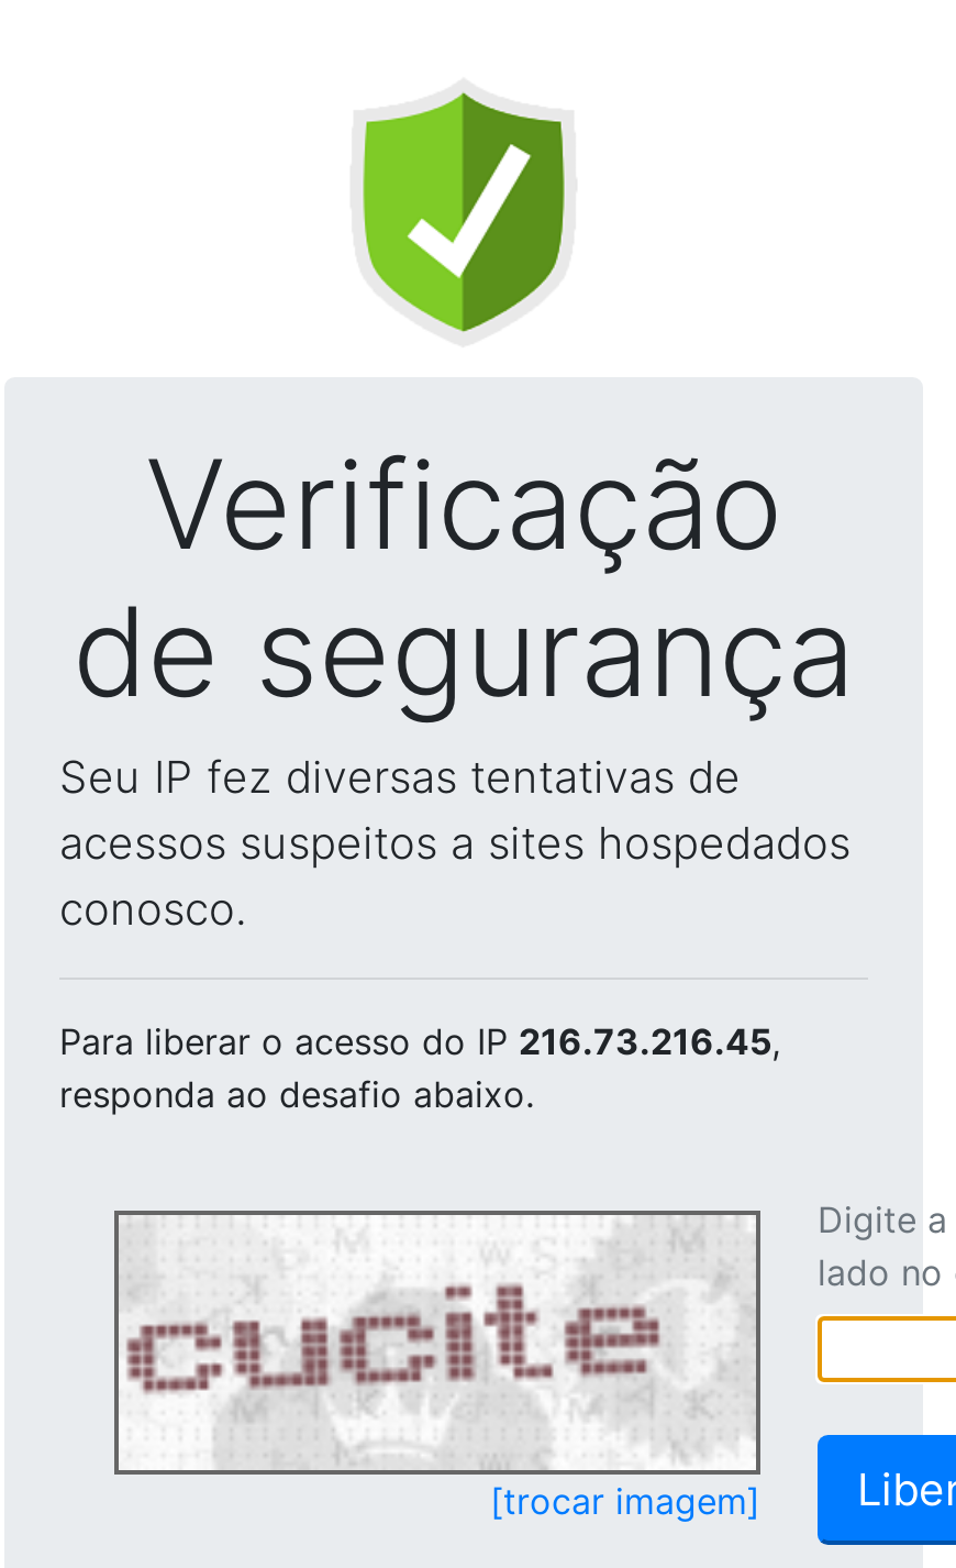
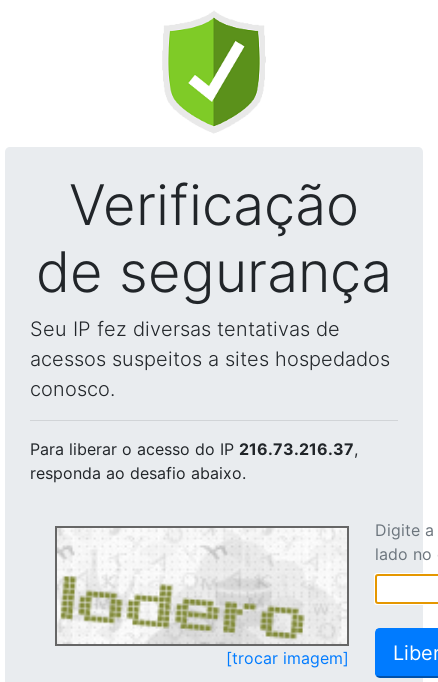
- Para liberar o acesso do IP 216.73.216.45,
+ Para liberar o acesso do IP 216.73.216.37,

- [image]
+ [image]
